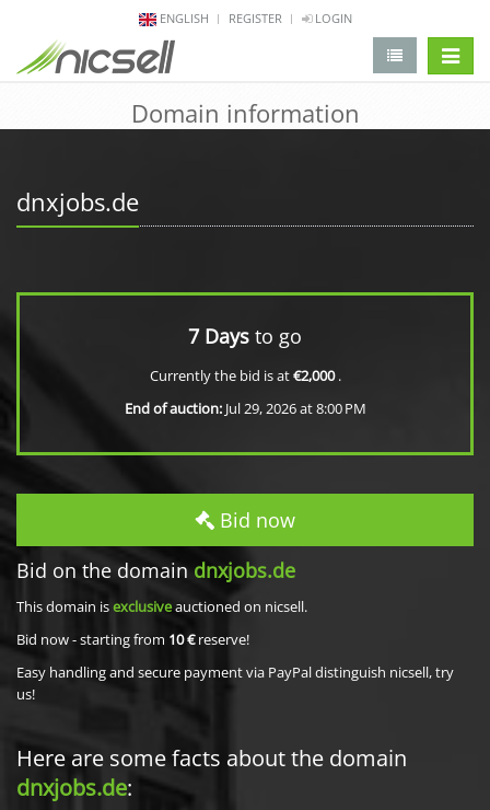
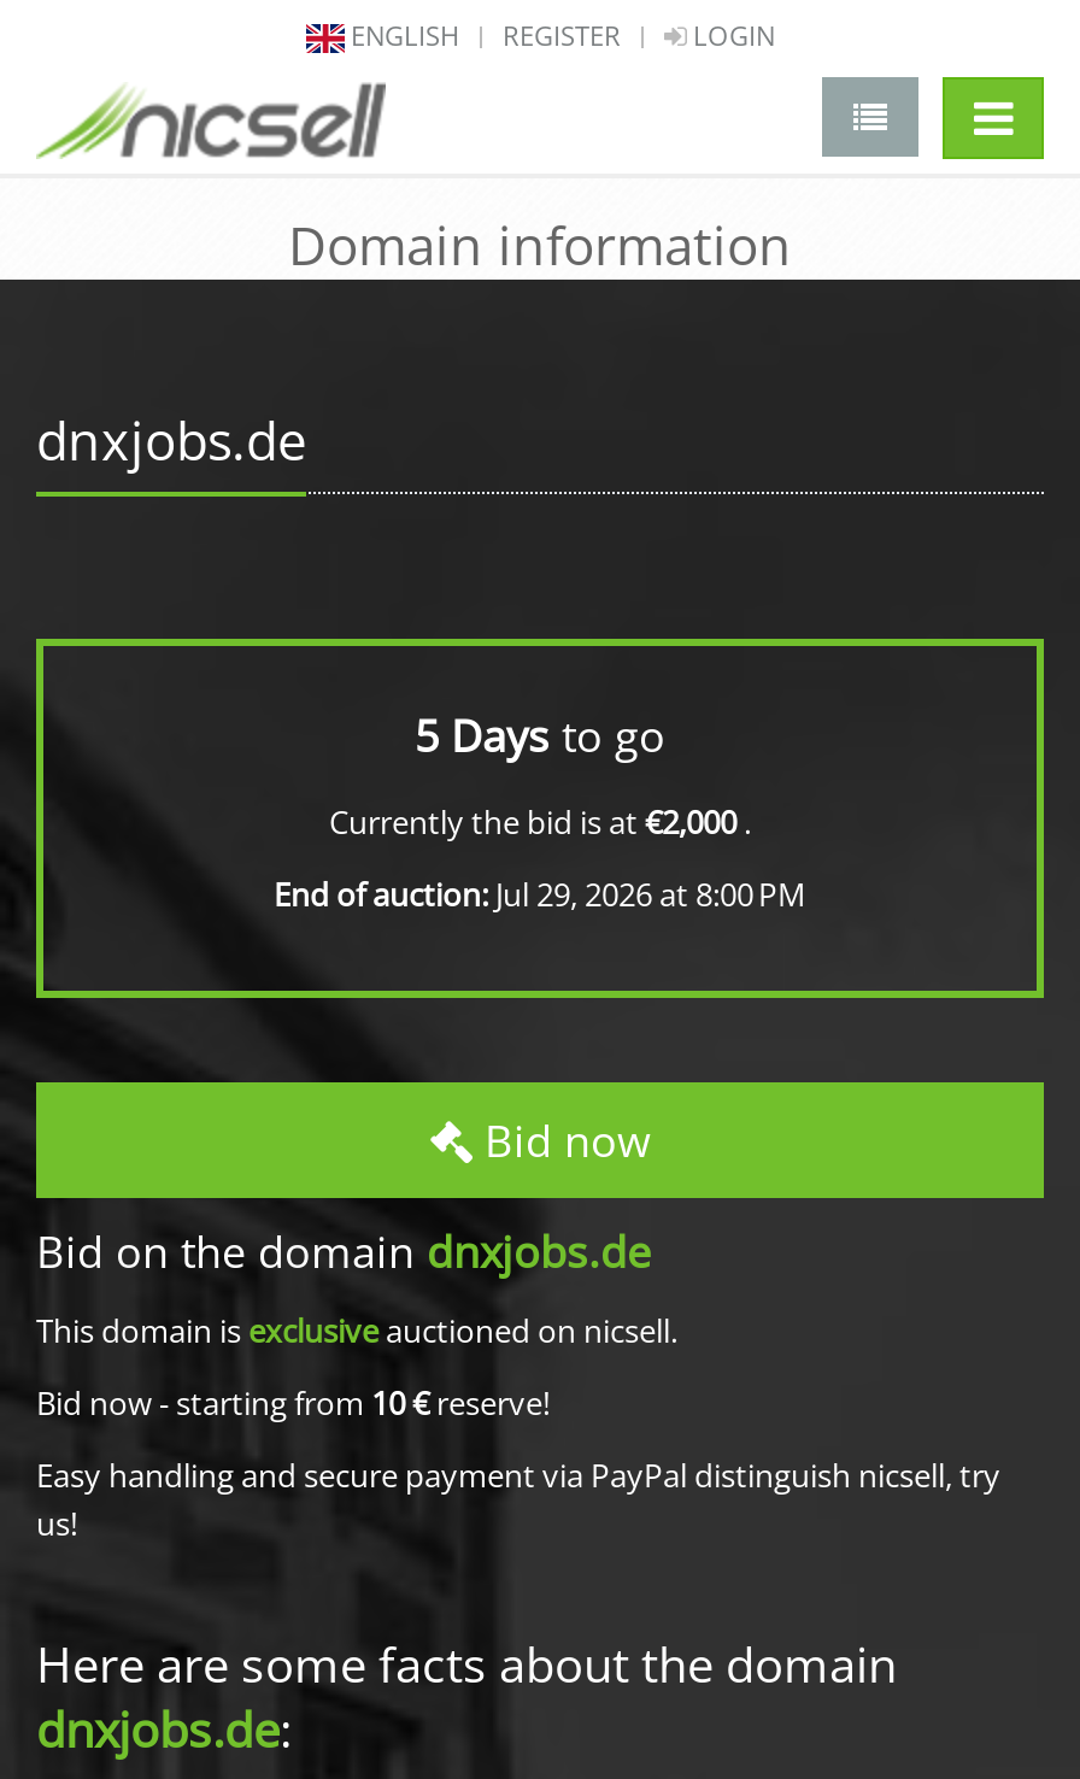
- 7 Days to go
+ 5 Days to go
